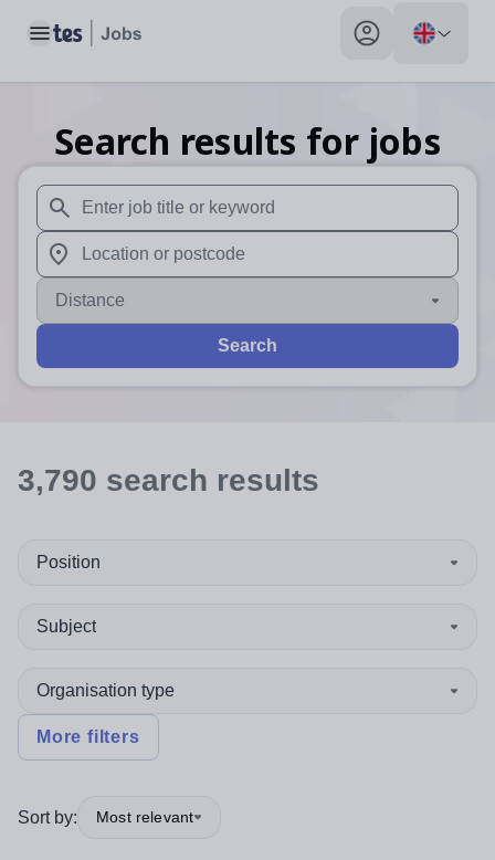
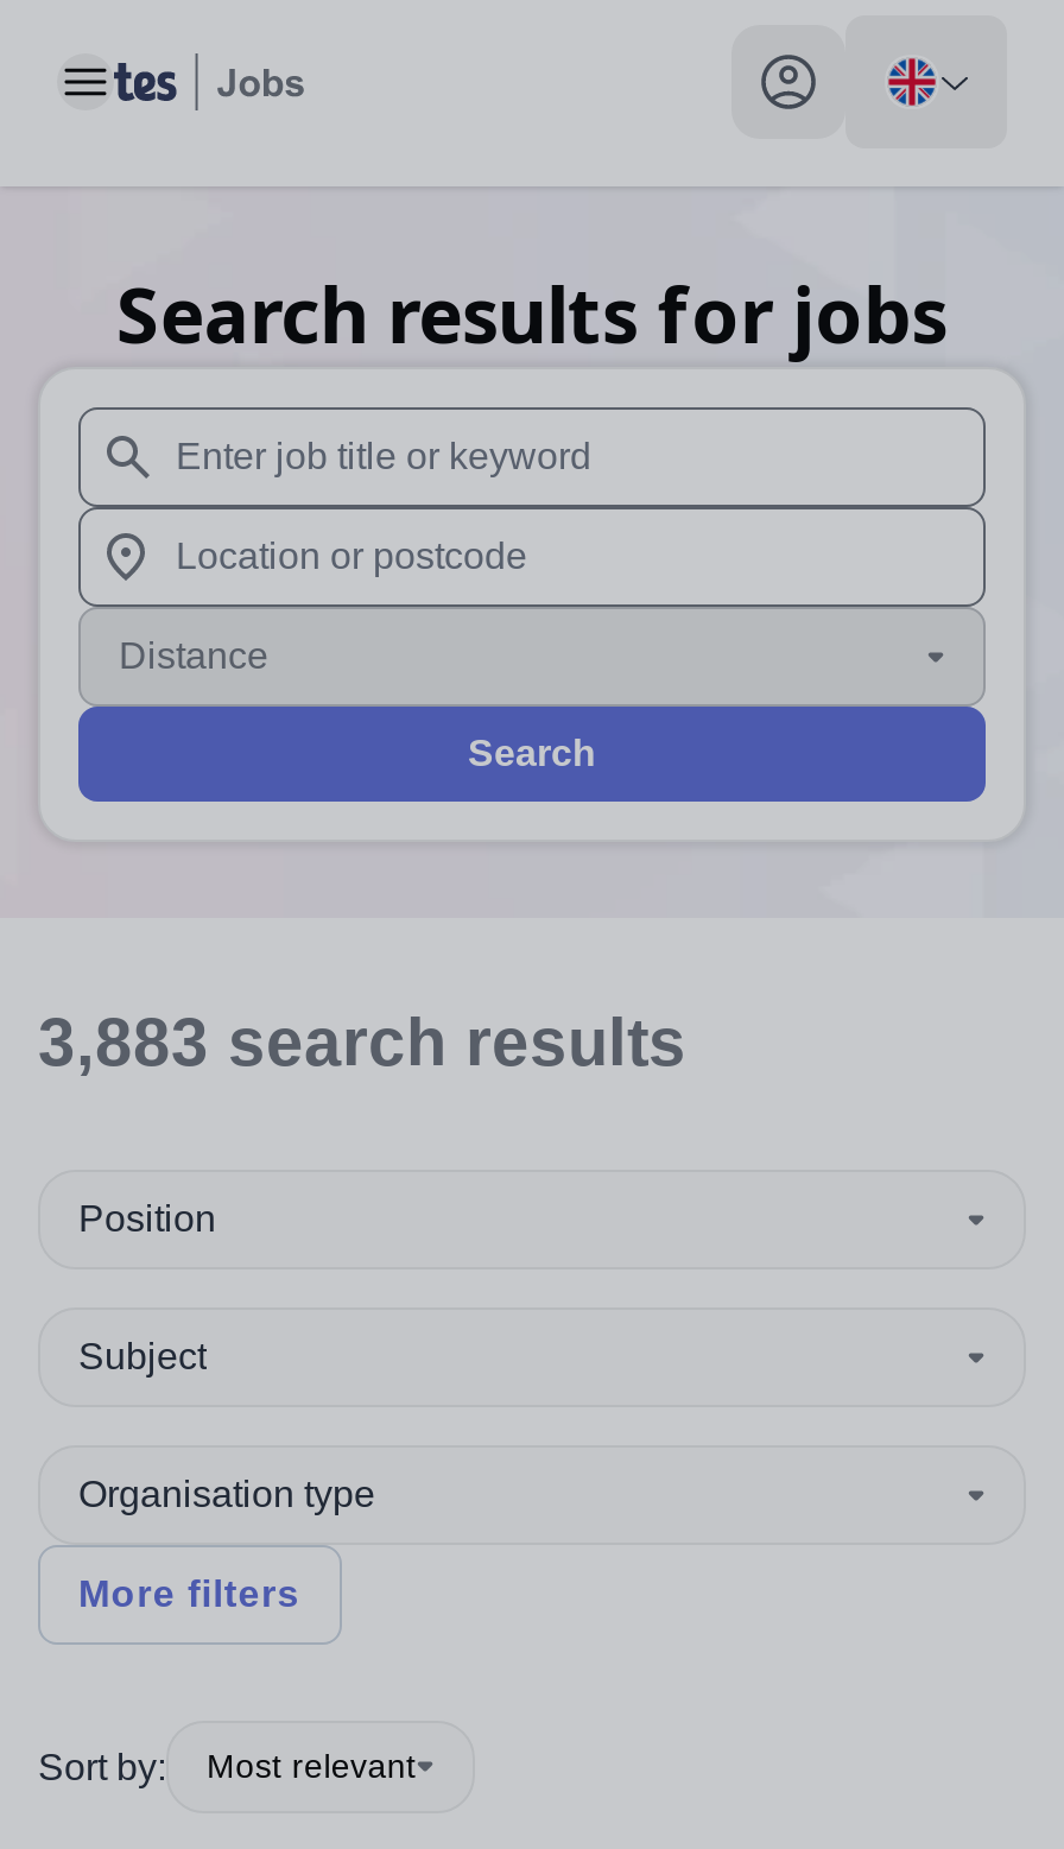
- 3,790 search results
+ 3,883 search results
